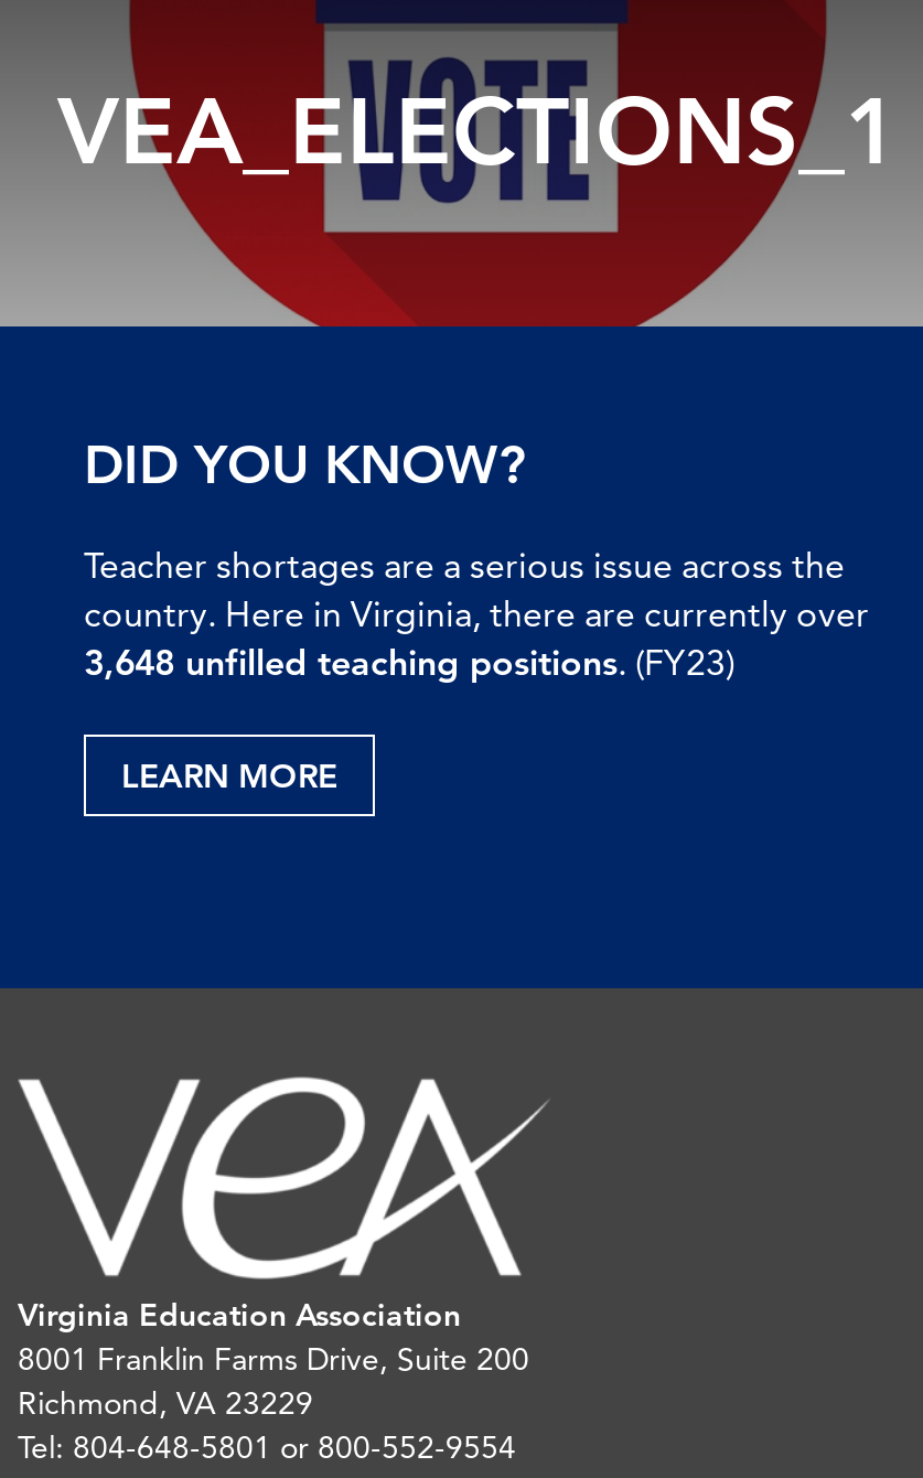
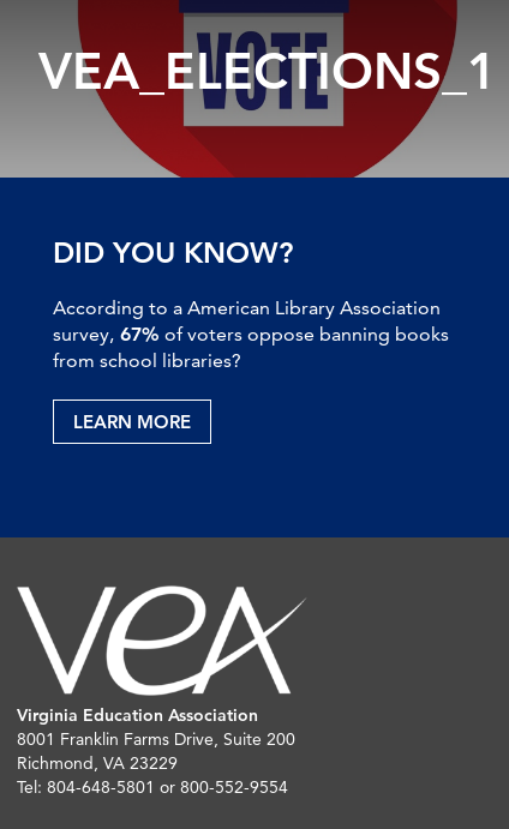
- Teacher shortages are a serious issue across the
- country. Here in Virginia, there are currently over
- 3,648 unfilled teaching positions. (FY23)
+ According to a American Library Association
+ survey, 67% of voters oppose banning books
+ from school libraries?
